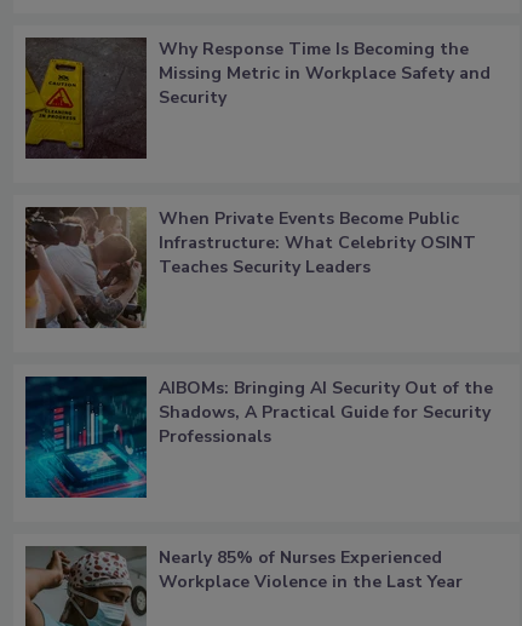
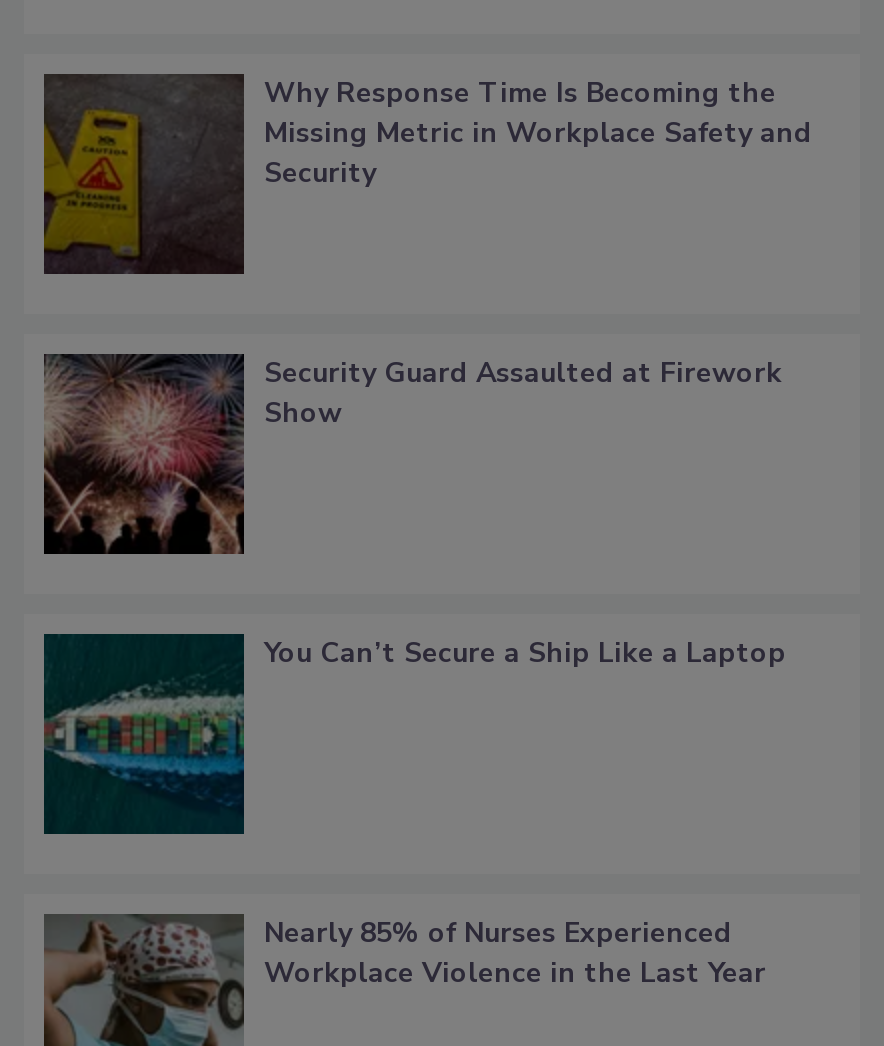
- [image]
- When Private Events Become Public
- Infrastructure: What Celebrity OSINT
- Teaches Security Leaders
+ [image]
+ Security Guard Assaulted at Firework
+ Show

- [image]
- AIBOMs: Bringing AI Security Out of the
- Shadows, A Practical Guide for Security
- Professionals
+ [image]
+ You Can’t Secure a Ship Like a Laptop
